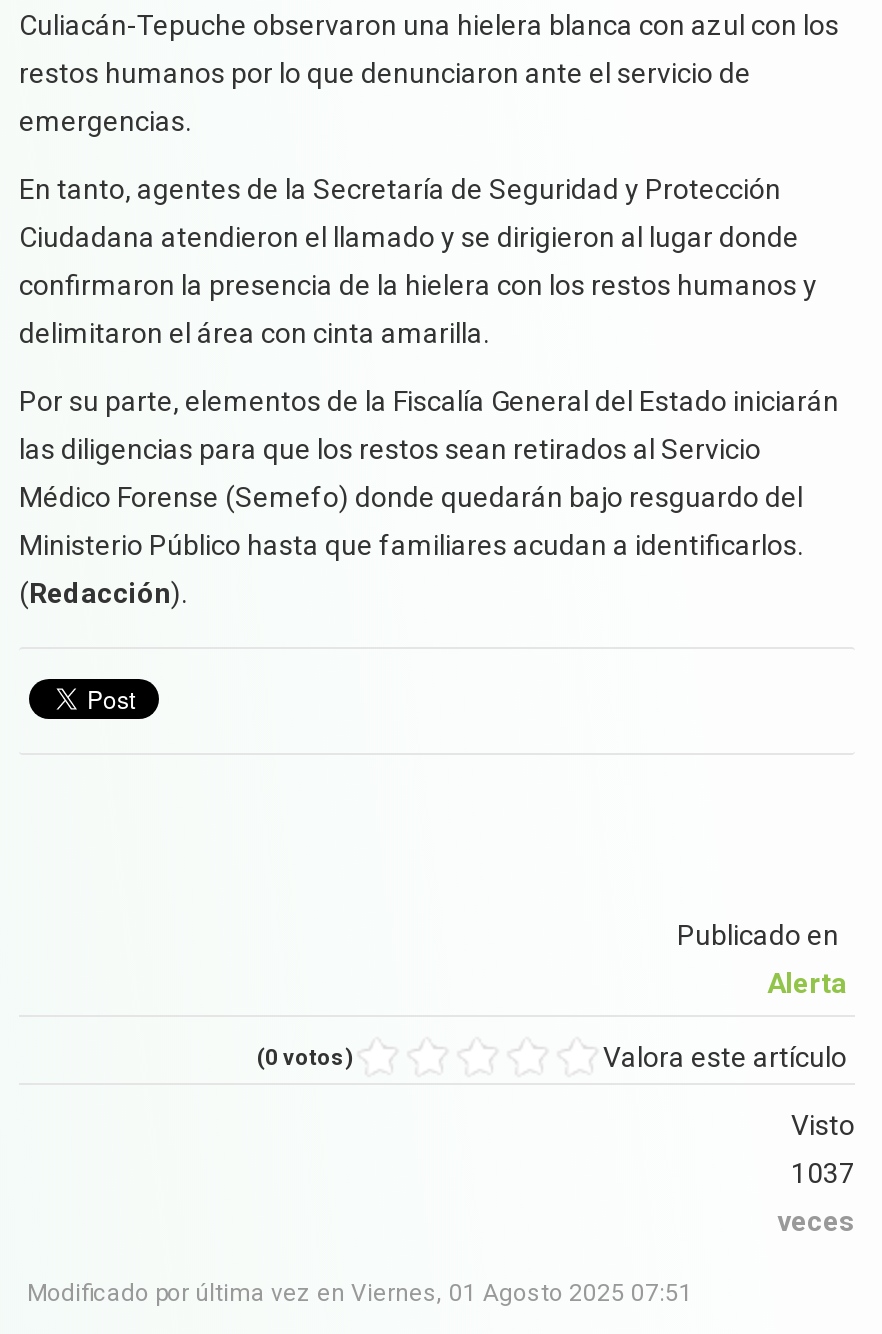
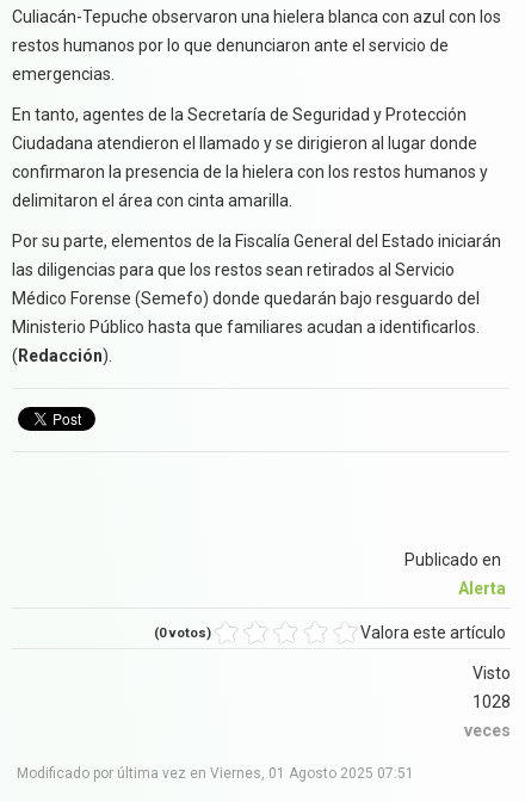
- 1037
+ 1028
